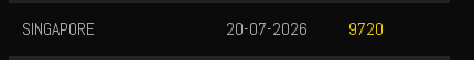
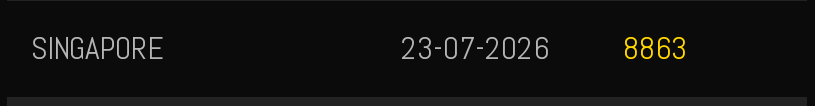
- 20-07-2026
+ 23-07-2026

- 9720
+ 8863
